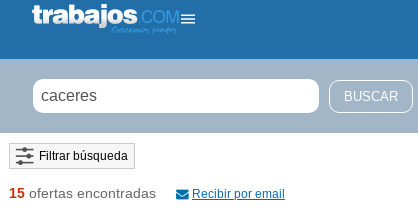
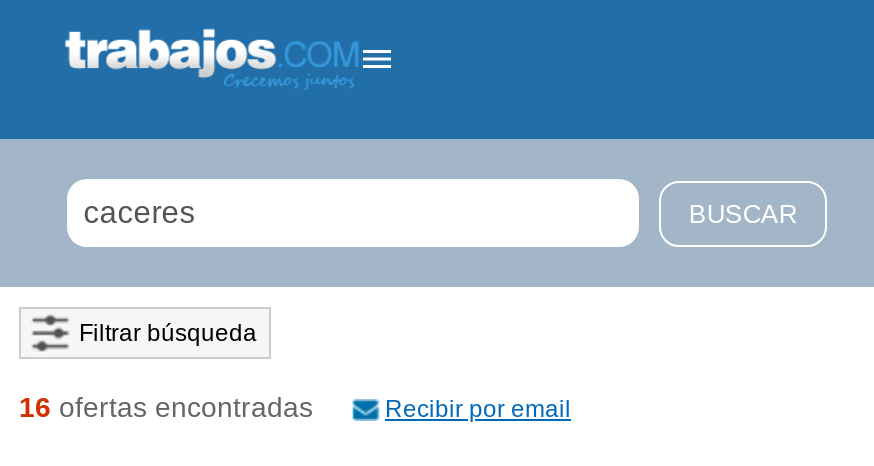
- 15 ofertas encontradas
+ 16 ofertas encontradas
